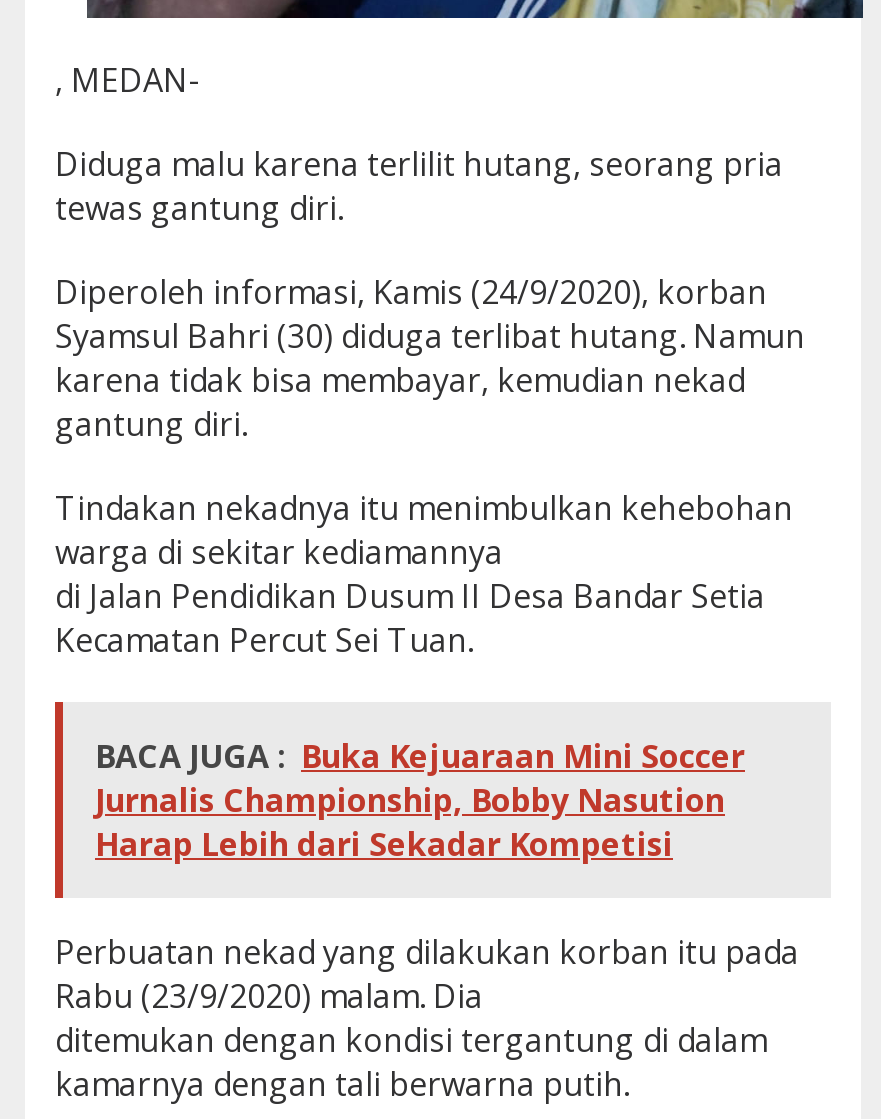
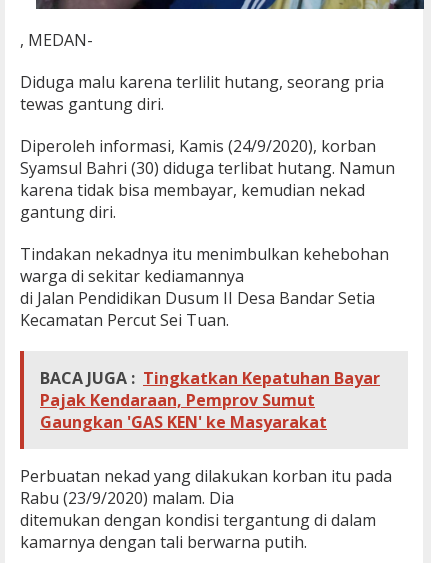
- BACA JUGA : Buka Kejuaraan Mini Soccer
- Jurnalis Championship, Bobby Nasution
- Harap Lebih dari Sekadar Kompetisi
+ BACA JUGA : Tingkatkan Kepatuhan Bayar
+ Pajak Kendaraan, Pemprov Sumut
+ Gaungkan 'GAS KEN' ke Masyarakat
